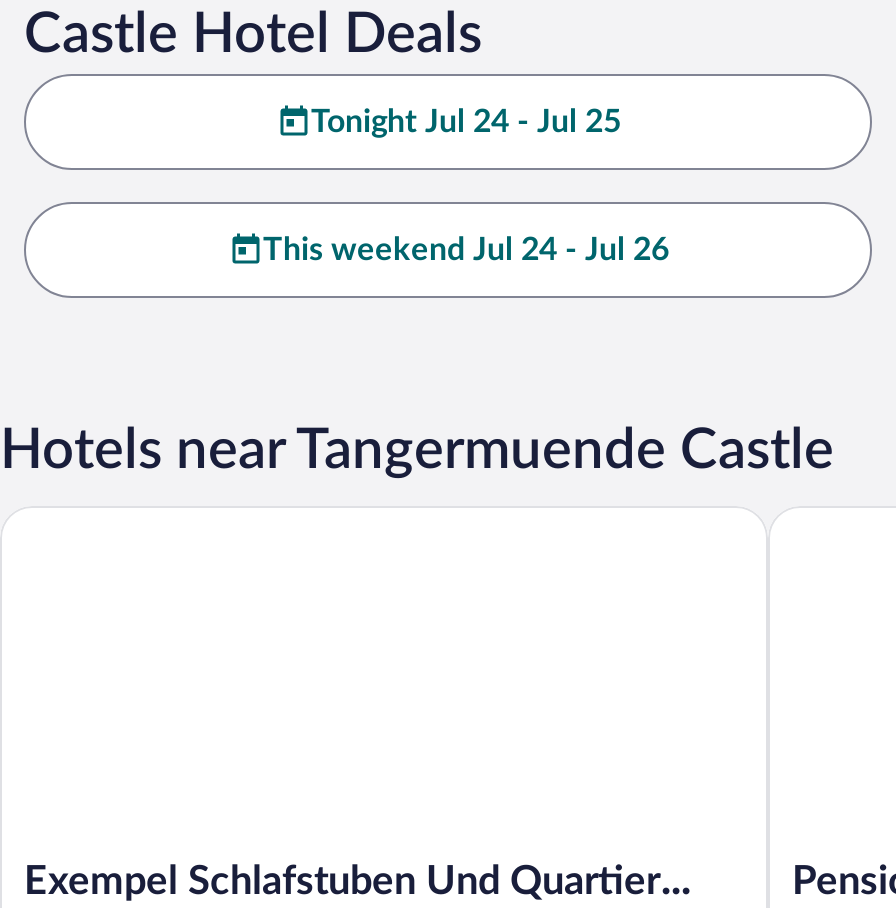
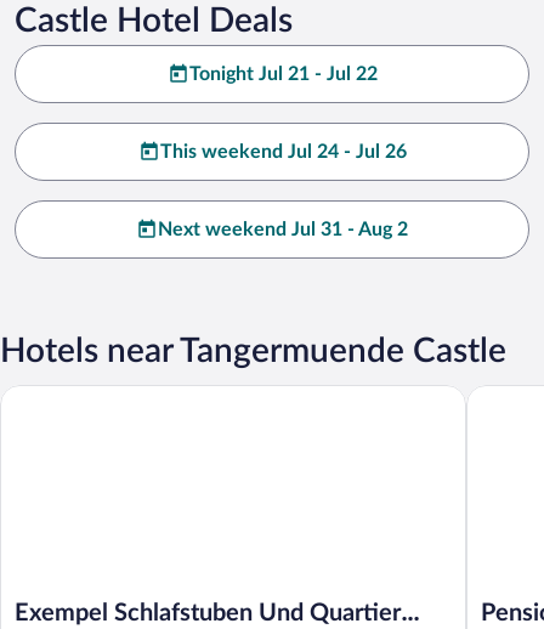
- Tonight Jul 24 - Jul 25
+ Tonight Jul 21 - Jul 22

+ Next weekend Jul 31 - Aug 2
